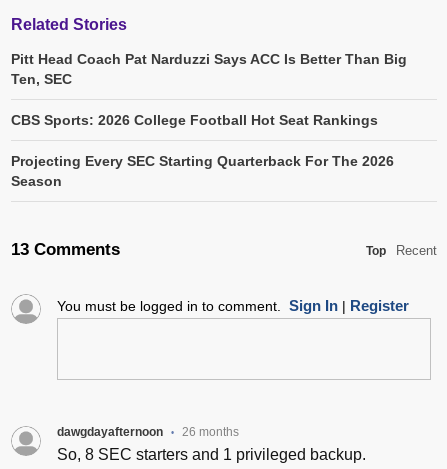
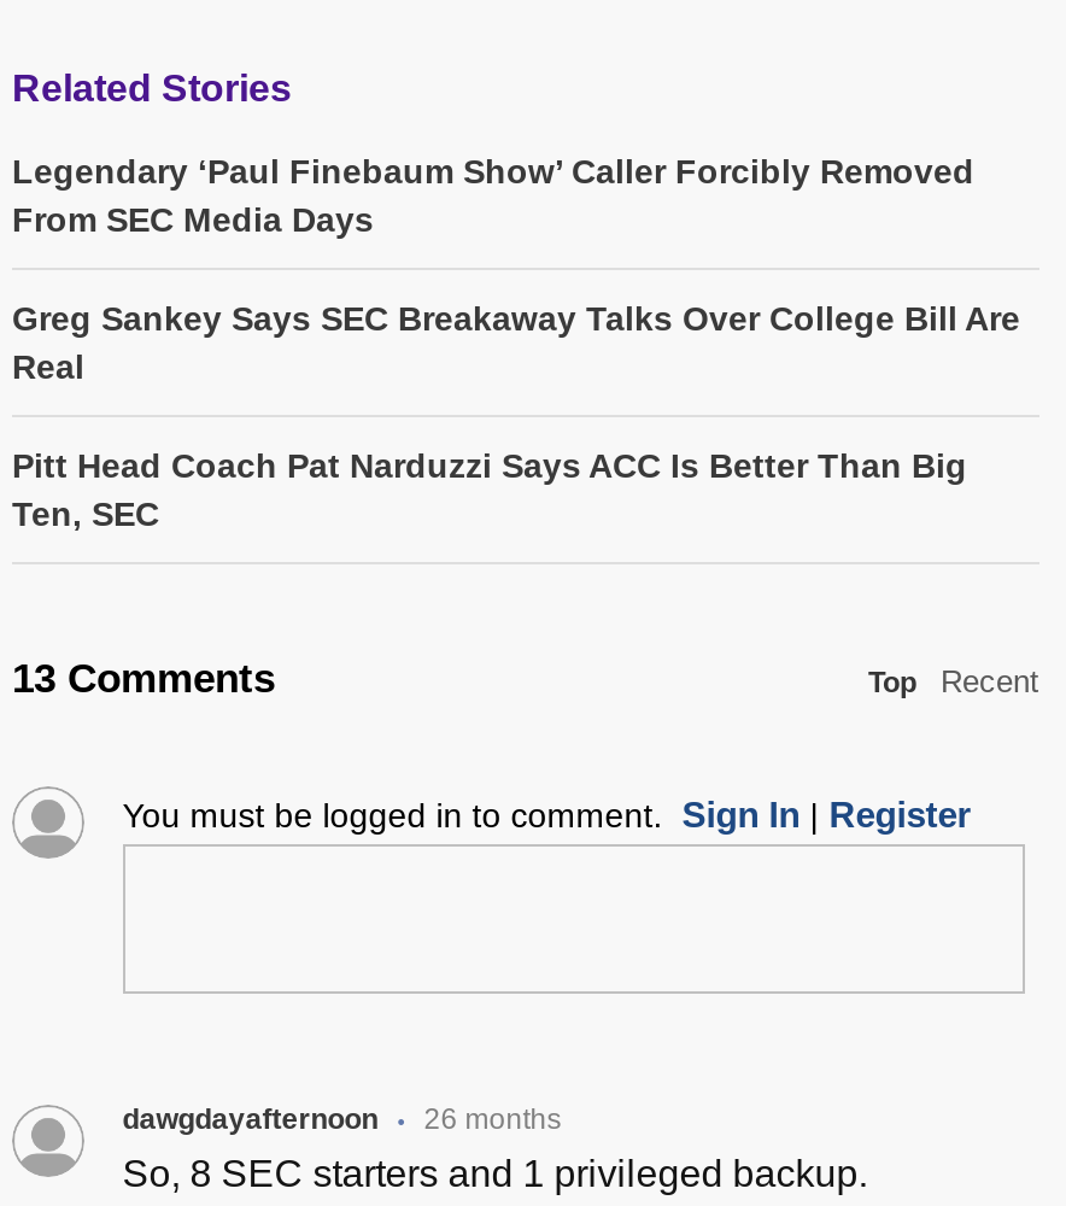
+ Legendary ‘Paul Finebaum Show’ Caller Forcibly Removed
+ From SEC Media Days
+ Greg Sankey Says SEC Breakaway Talks Over College Bill Are
+ Real

moved down: Pitt Head Coach Pat Narduzzi Says ACC Is Better Than Big | Ten, SEC

- CBS Sports: 2026 College Football Hot Seat Rankings
- Projecting Every SEC Starting Quarterback For The 2026
- Season
